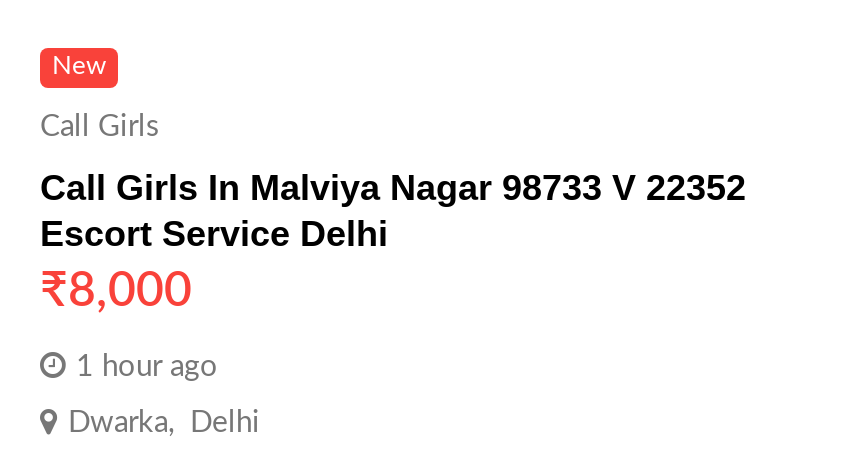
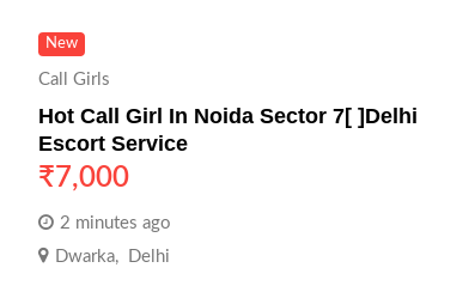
- Call Girls In Malviya Nagar 98733 V 22352
- Escort Service Delhi
- ₹8,000
+ Hot Call Girl In Noida Sector 7[ ]Delhi
+ Escort Service
+ ₹7,000

- 1 hour ago
+ 2 minutes ago
